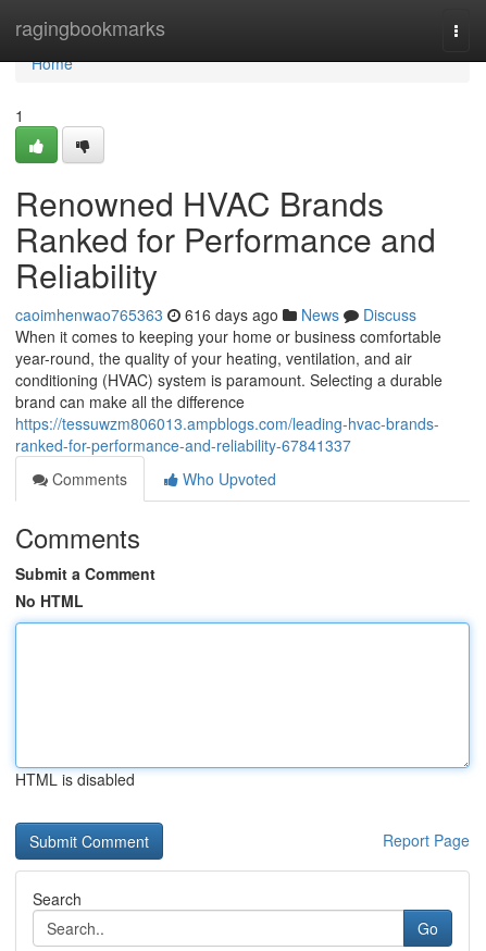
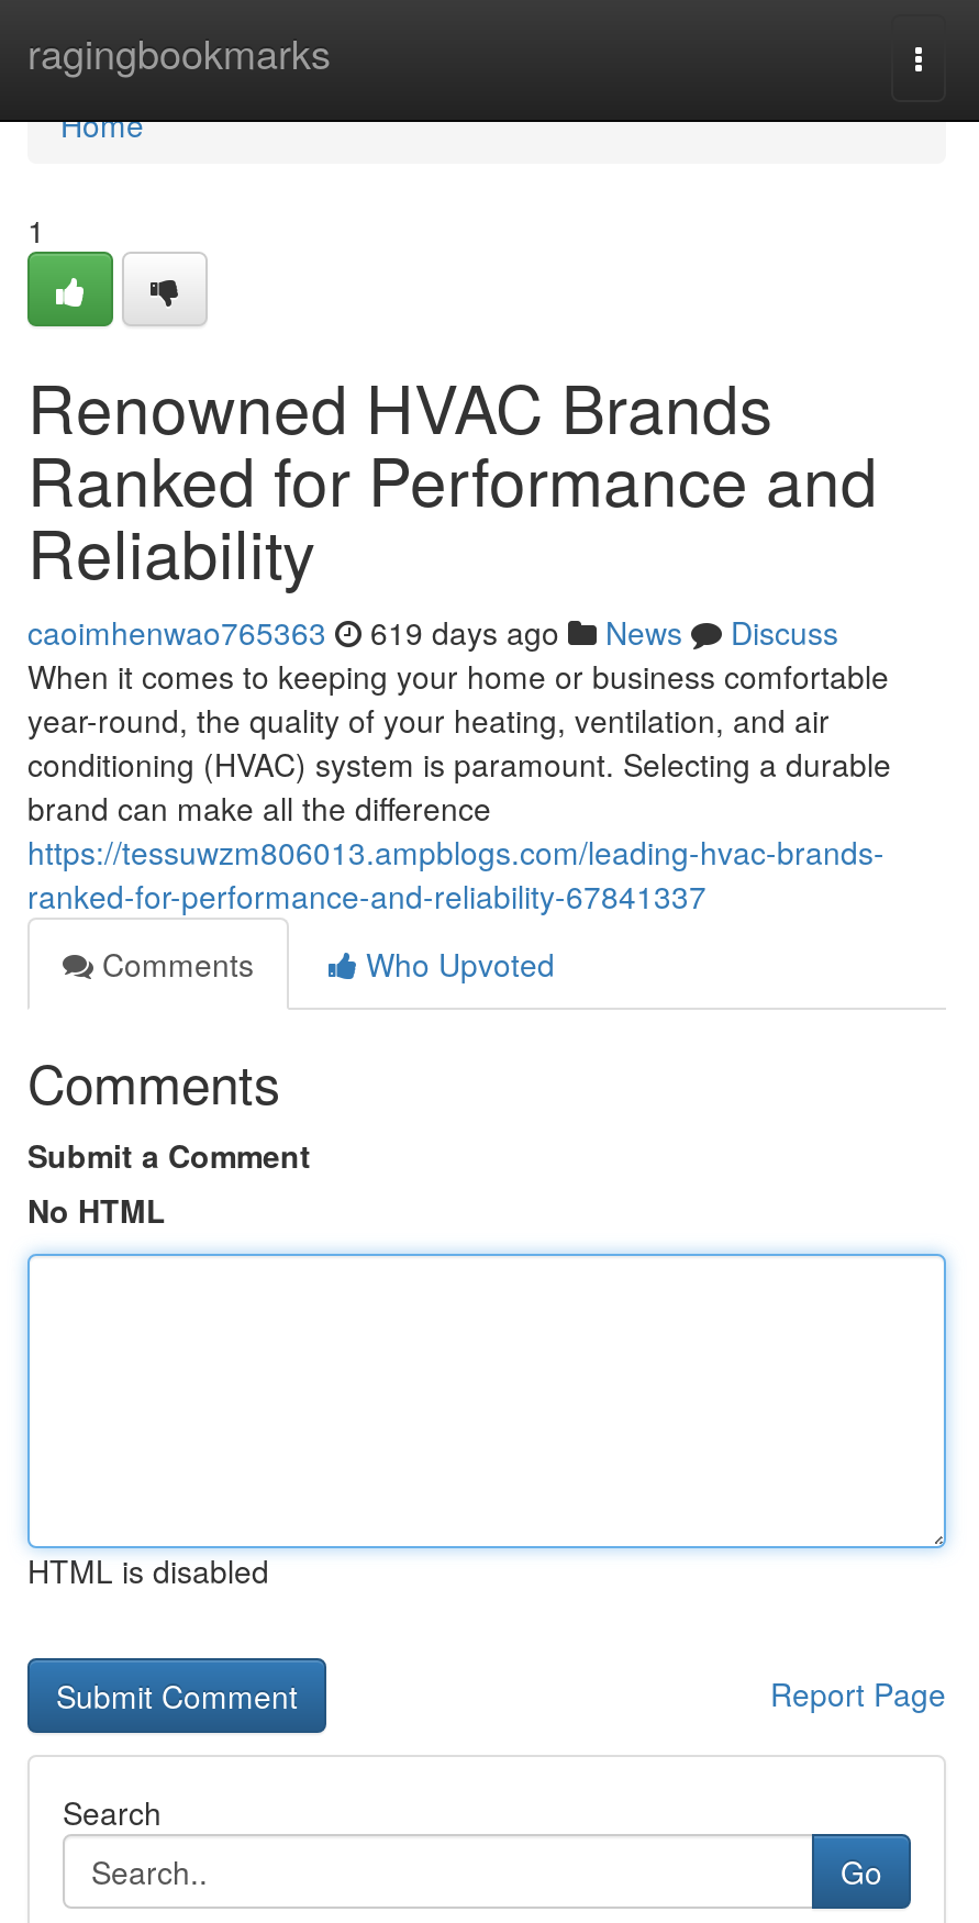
- caoimhenwao765363 616 days ago News Discuss
+ caoimhenwao765363 619 days ago News Discuss
